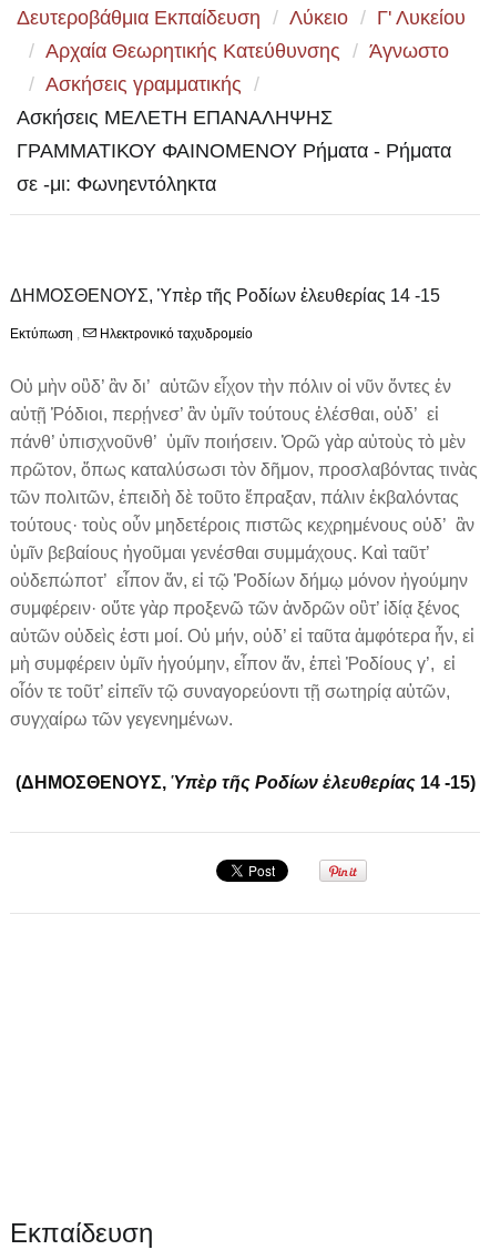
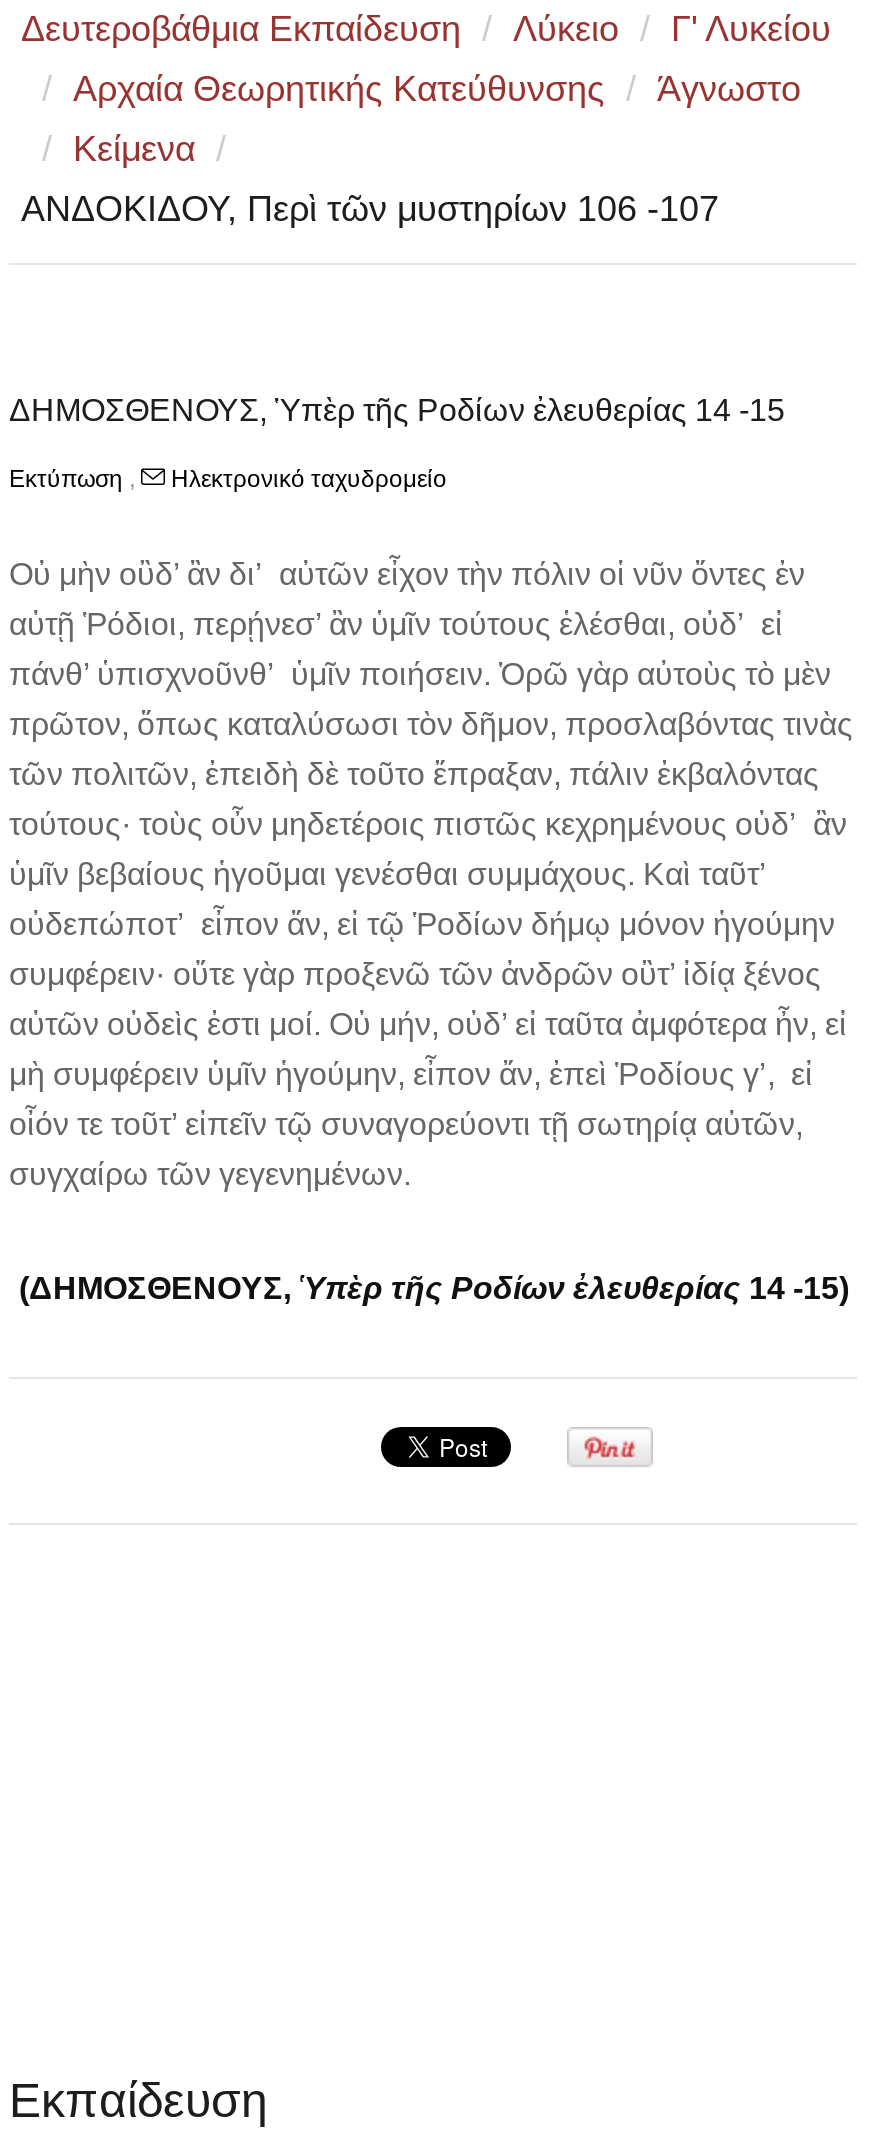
- / Ασκήσεις γραμματικής /
- Ασκήσεις ΜΕΛΕΤΗ ΕΠΑΝΑΛΗΨΗΣ
- ΓΡΑΜΜΑΤΙΚΟΥ ΦΑΙΝΟΜΕΝΟΥ Ρήματα - Ρήματα
- σε -μι: Φωνηεντόληκτα
+ / Κείμενα /
+ ΑΝΔΟΚΙΔΟΥ, Περὶ τῶν μυστηρίων 106 -107
